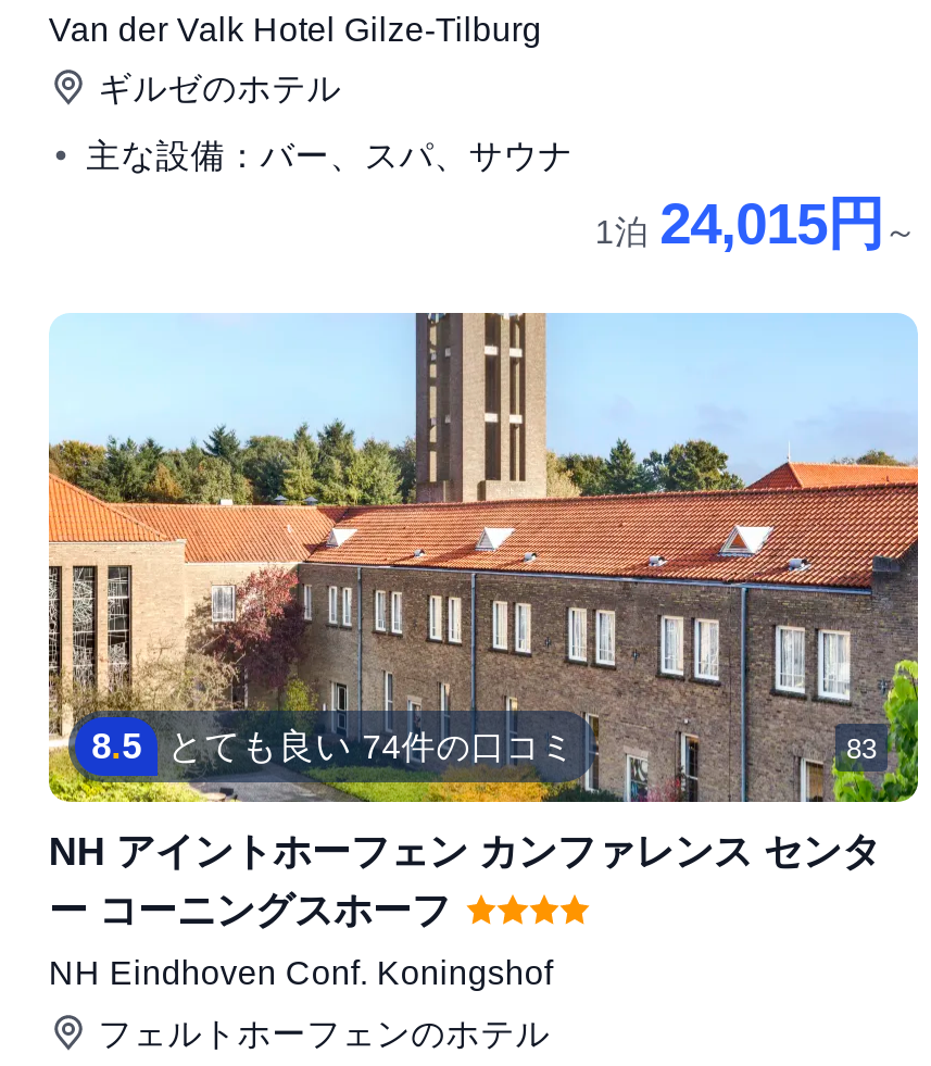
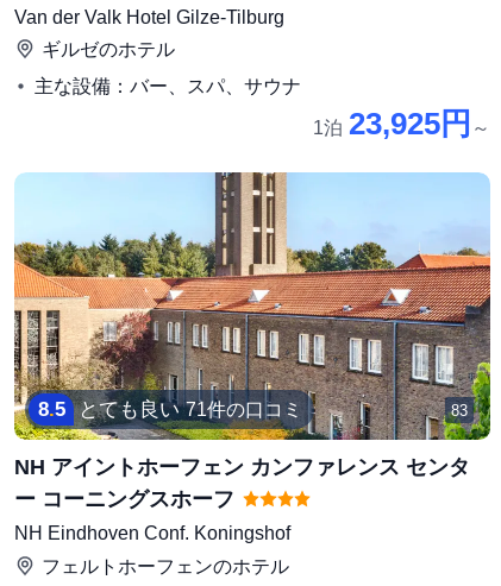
- 1泊 24,015円～
+ 1泊 23,925円～

- とても良い 74件の口コミ
+ とても良い 71件の口コミ
